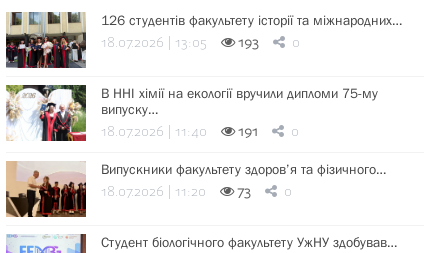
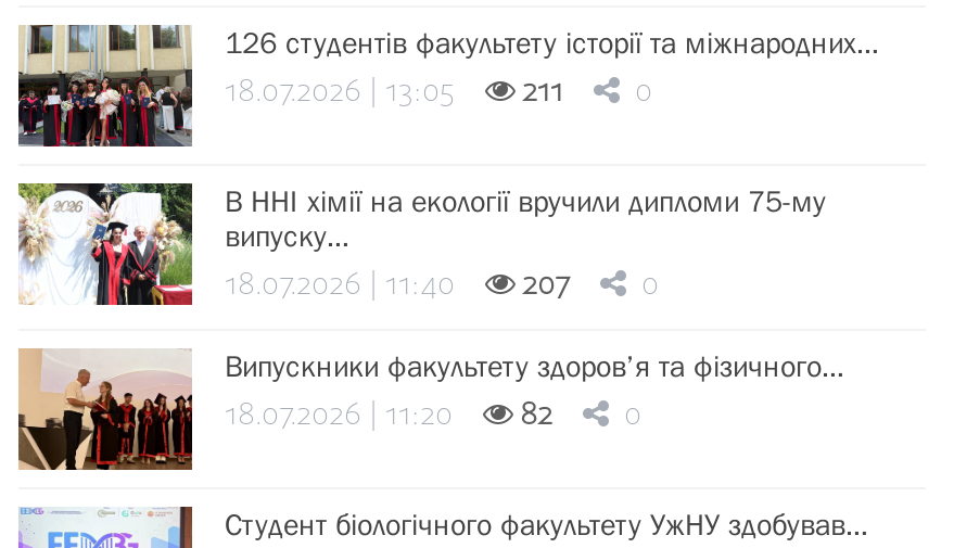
- 193
+ 211

- 191
+ 207

- 73
+ 82
